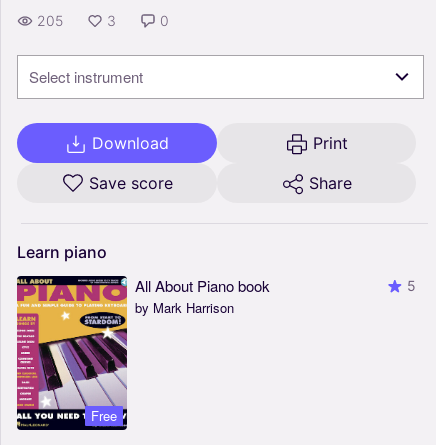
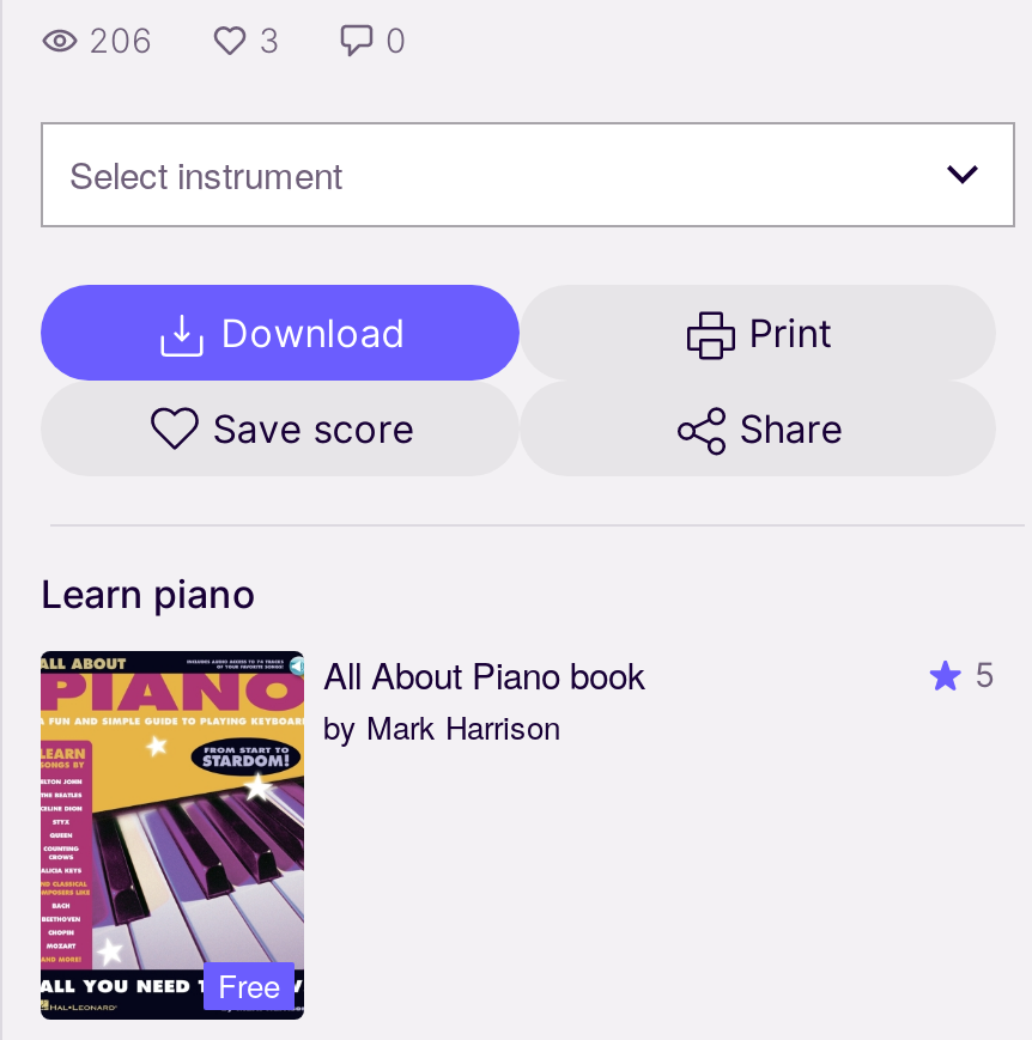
- 205
+ 206
